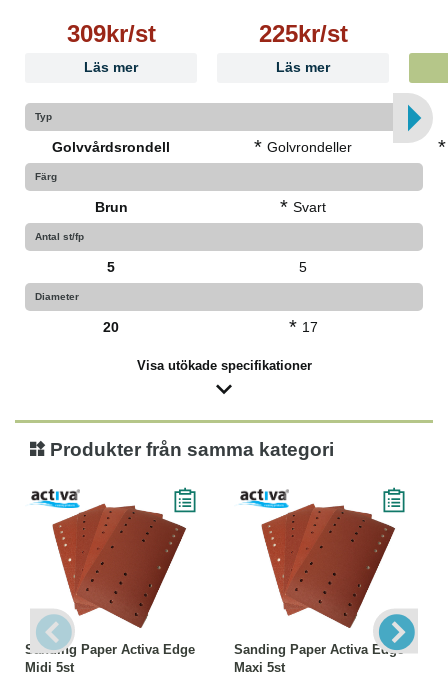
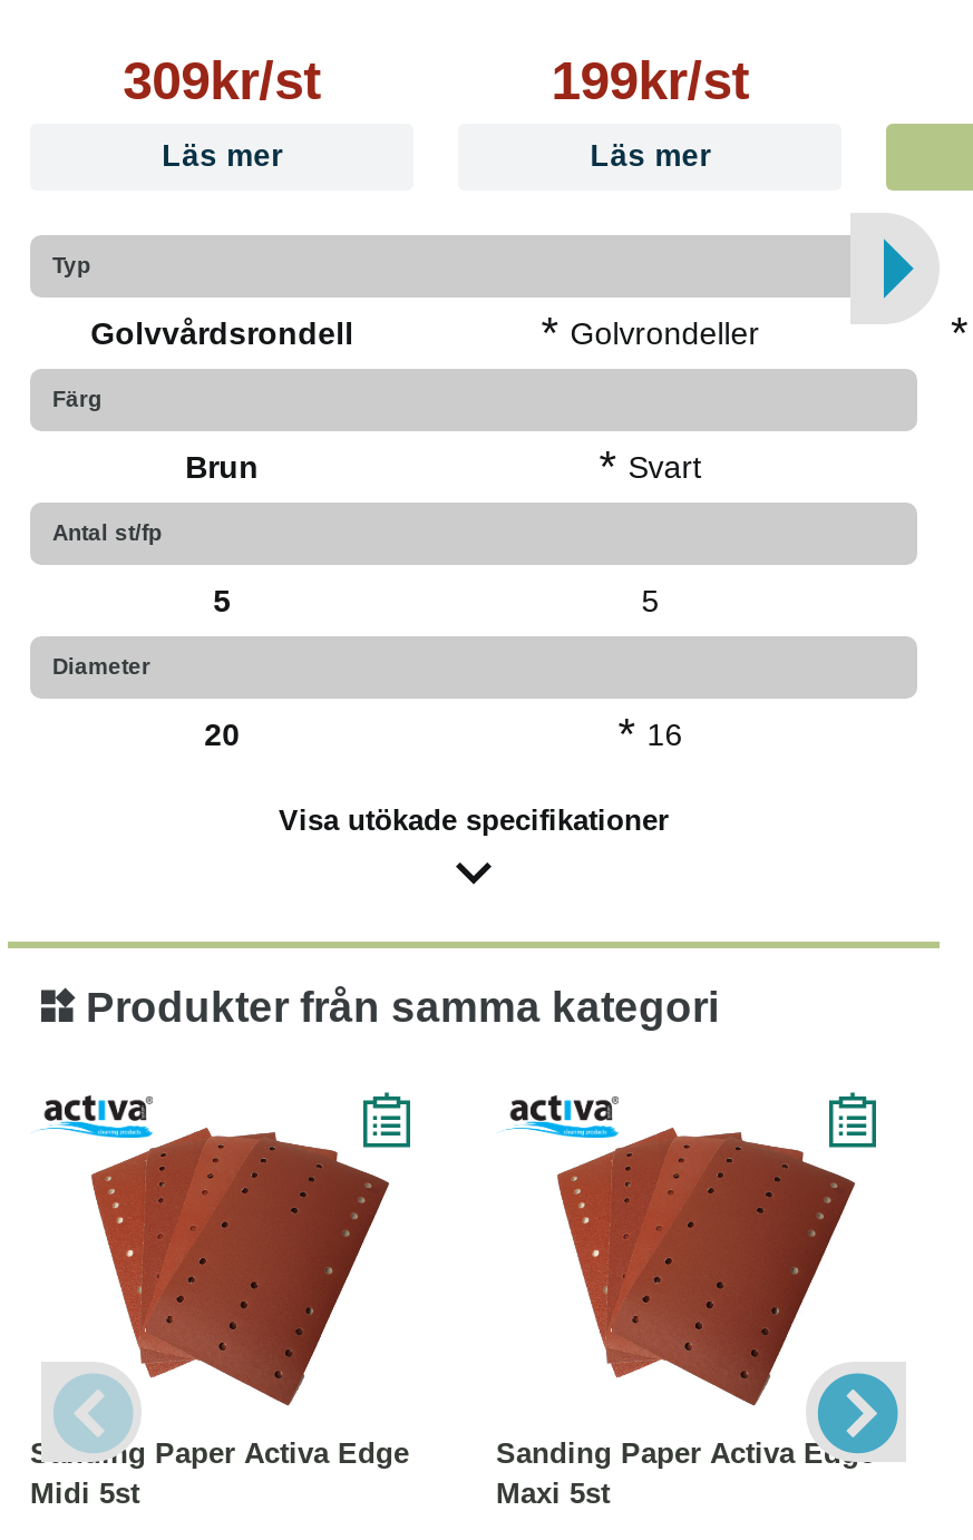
- 225kr/st
+ 199kr/st

- * 17
+ * 16
